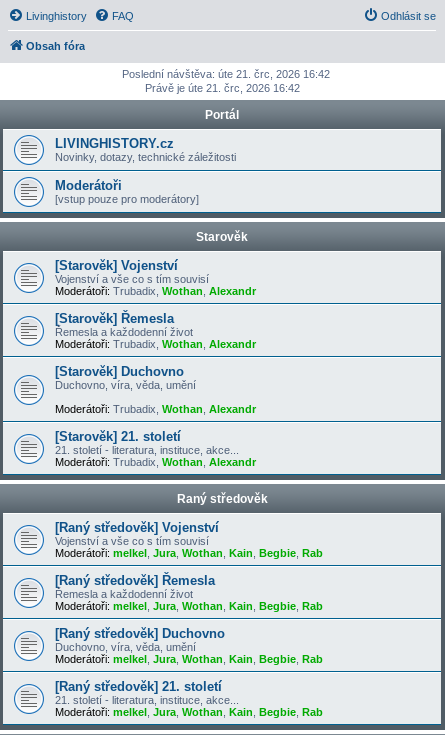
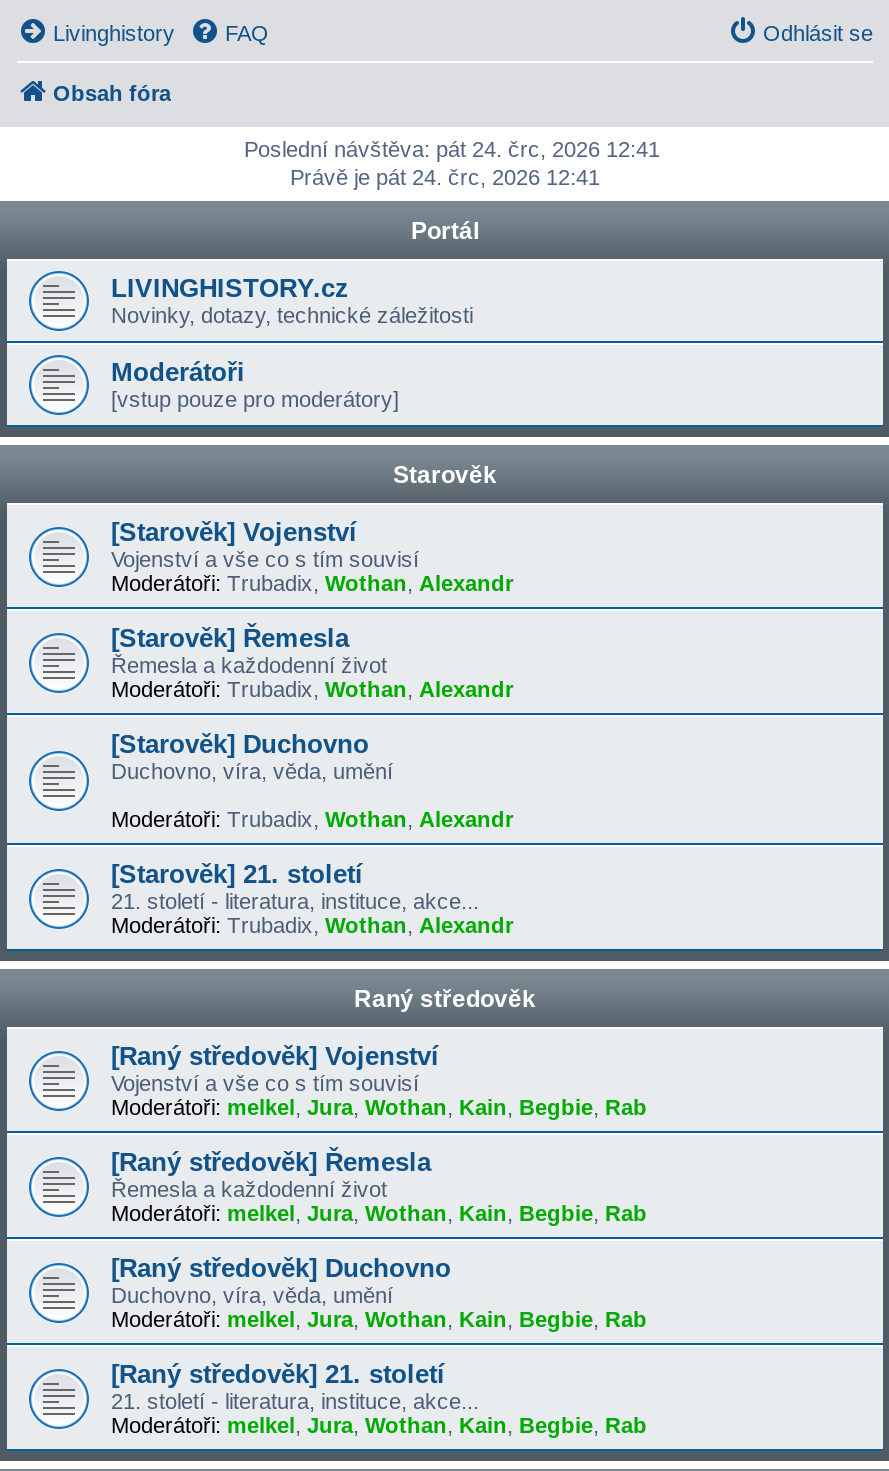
- Poslední návštěva: úte 21. črc, 2026 16:42
+ Poslední návštěva: pát 24. črc, 2026 12:41

- Právě je úte 21. črc, 2026 16:42
+ Právě je pát 24. črc, 2026 12:41
